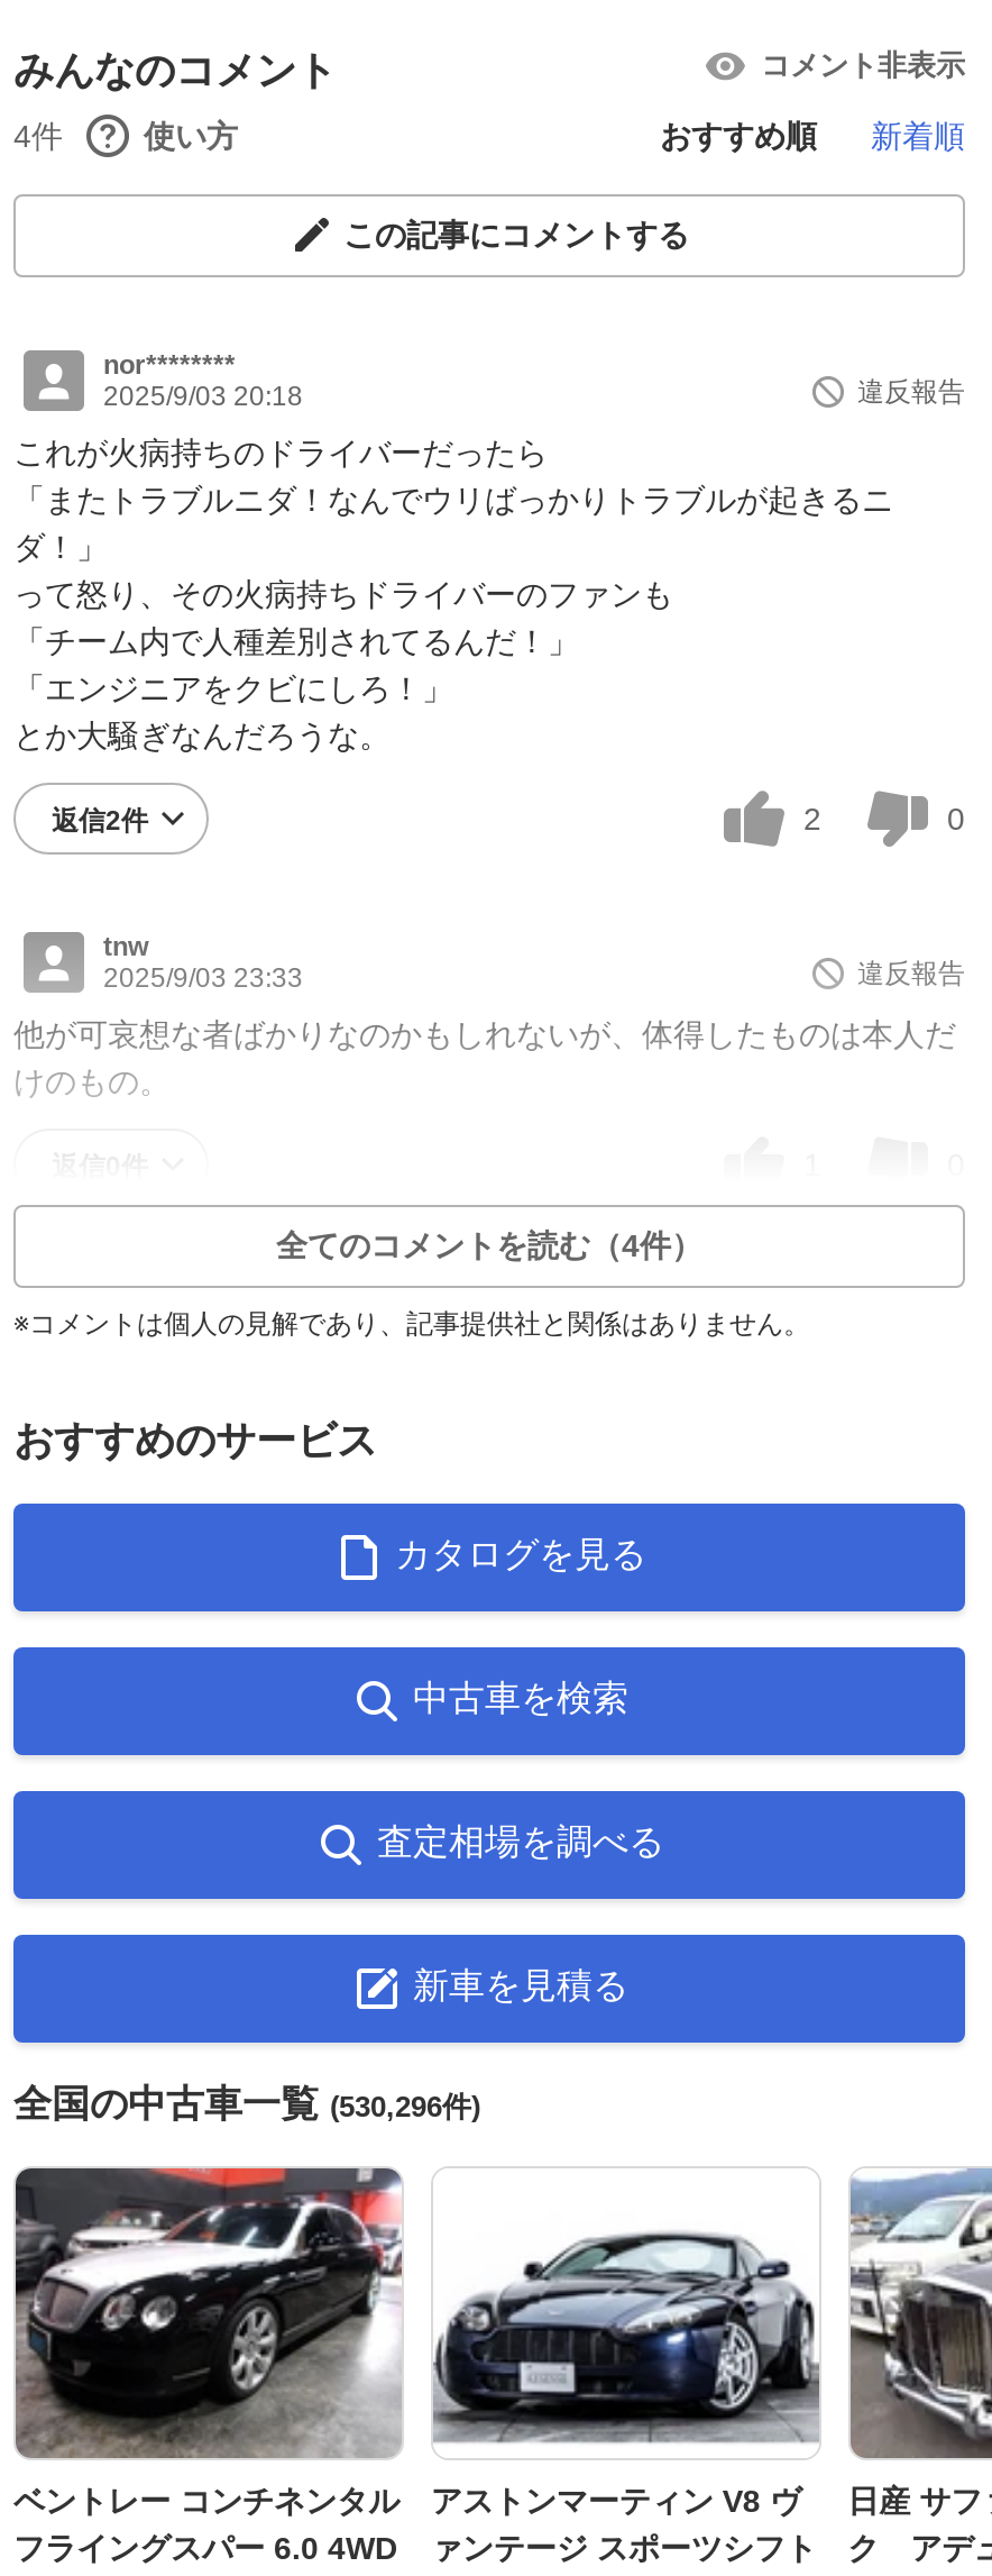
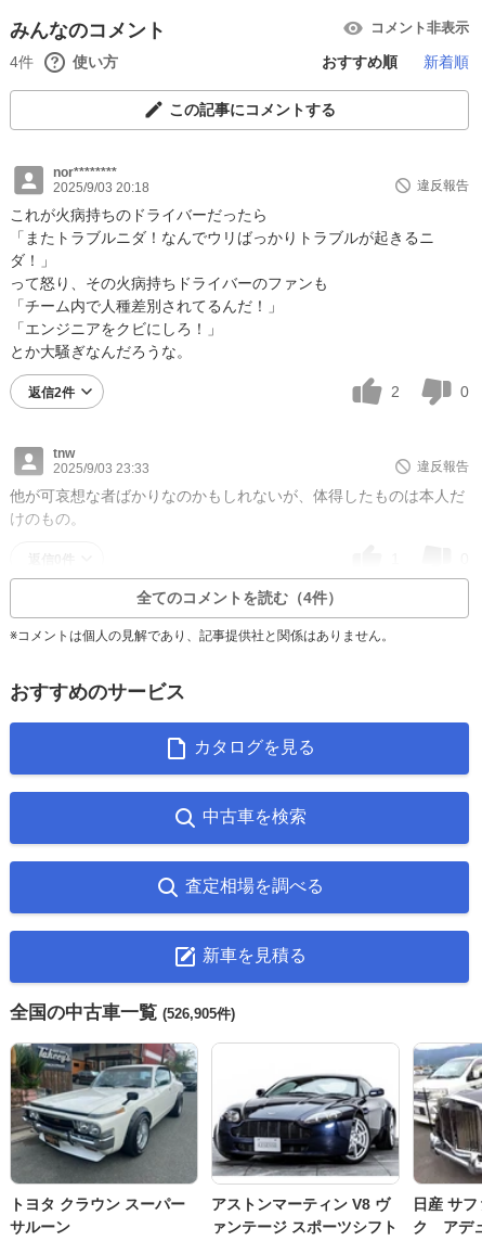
- 全国の中古車一覧(530,296件)
+ 全国の中古車一覧(526,905件)

- [image]
- ベントレー コンチネンタル
- フライングスパー 6.0 4WD
+ [image]
+ トヨタ クラウン スーパー
+ サルーン
